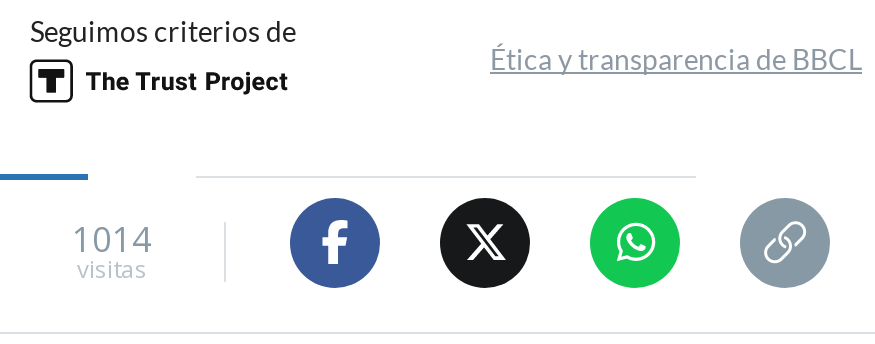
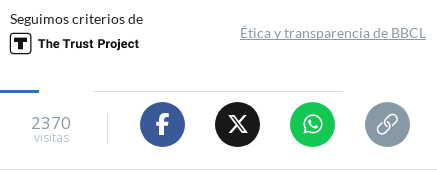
- 1014
+ 2370
